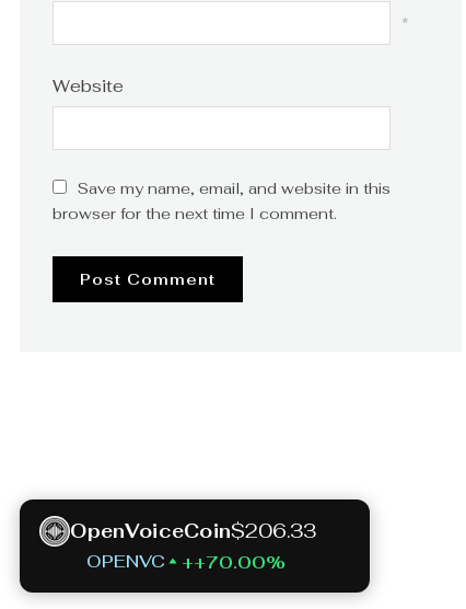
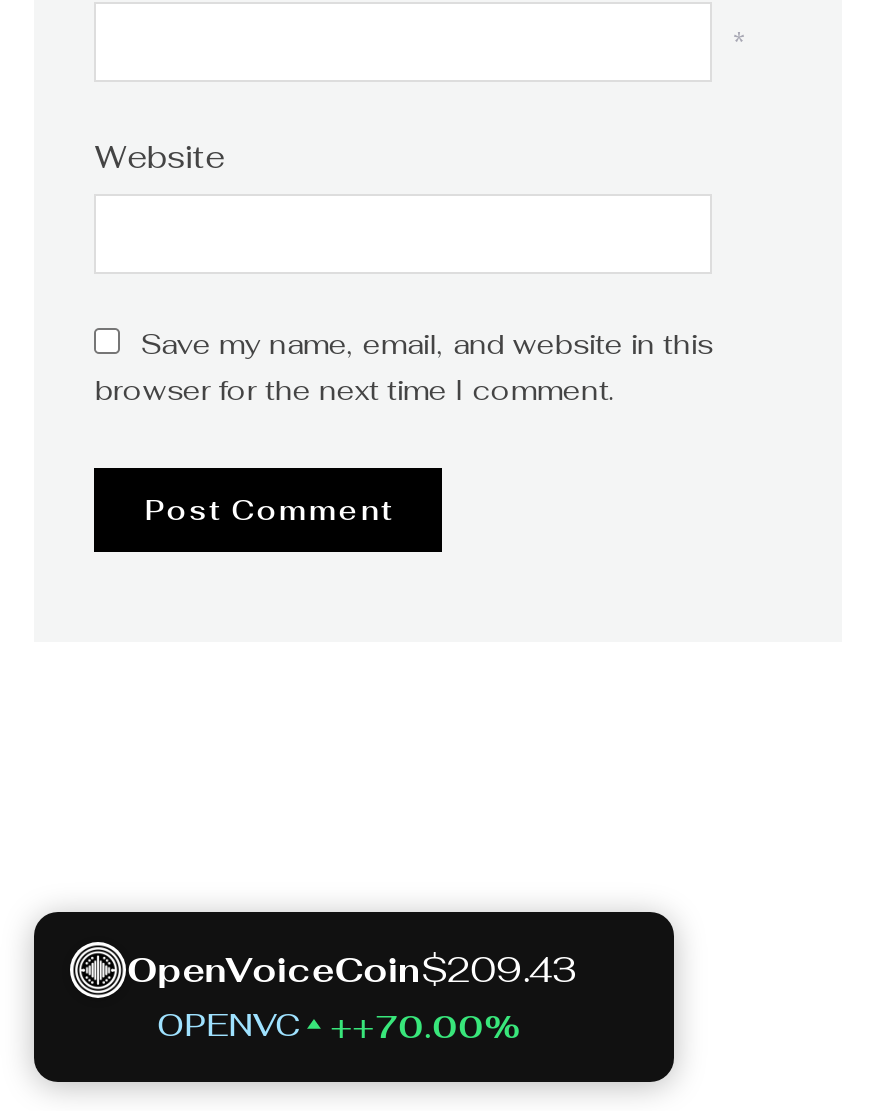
- OpenVoiceCoin$206.33
+ OpenVoiceCoin$209.43
